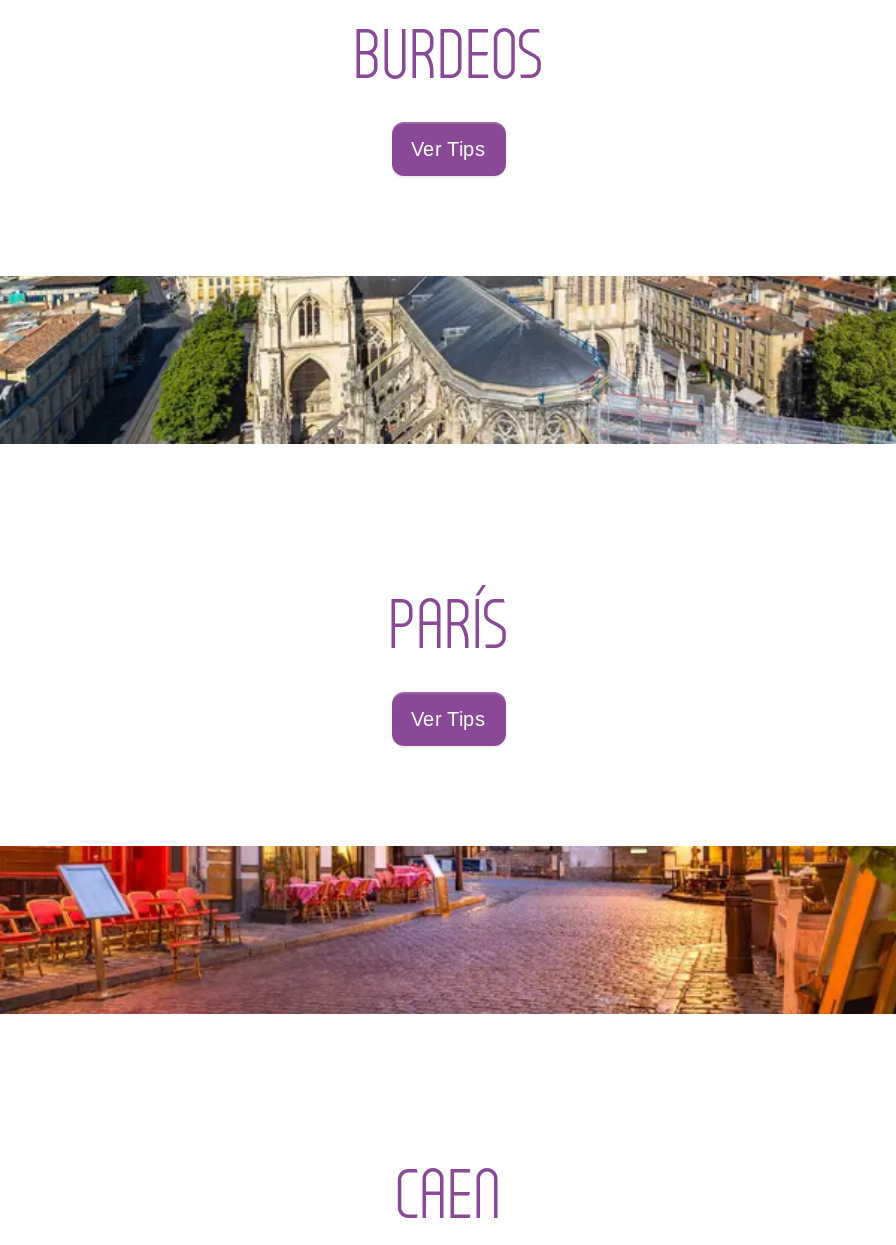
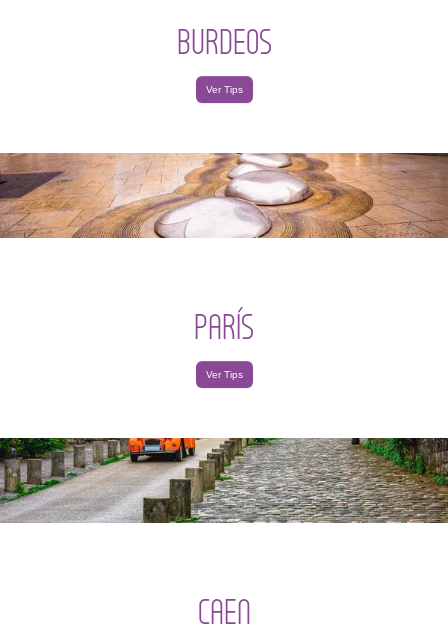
- [image]
+ [image]

- [image]
+ [image]
